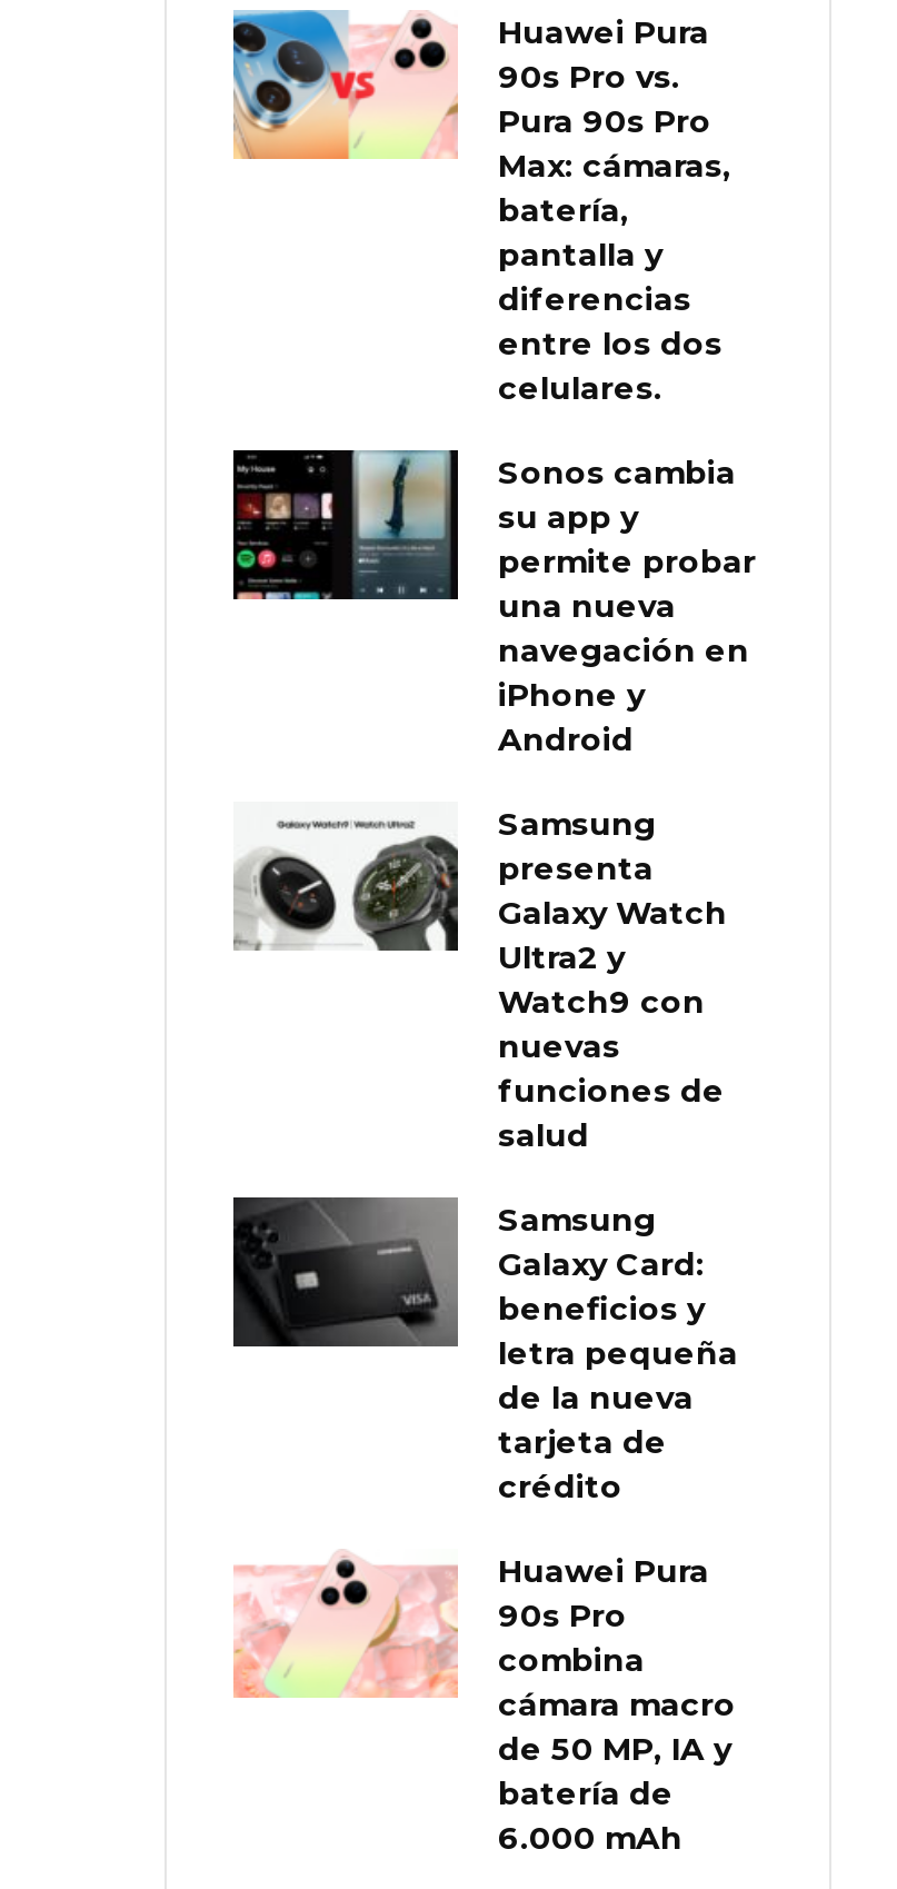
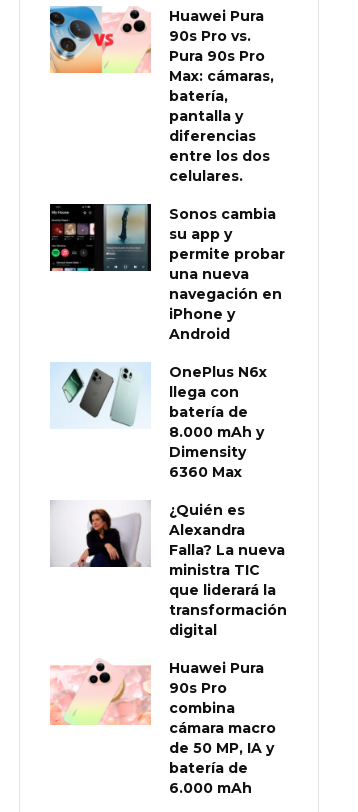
- [image]
- Samsung
- presenta
- Galaxy Watch
- Ultra2 y
- Watch9 con
- nuevas
- funciones de
- salud
+ [image]
+ OnePlus N6x
+ llega con
+ batería de
+ 8.000 mAh y
+ Dimensity
+ 6360 Max

- [image]
- Samsung
- Galaxy Card:
- beneficios y
- letra pequeña
- de la nueva
- tarjeta de
- crédito
+ [image]
+ ¿Quién es
+ Alexandra
+ Falla? La nueva
+ ministra TIC
+ que liderará la
+ transformación
+ digital
